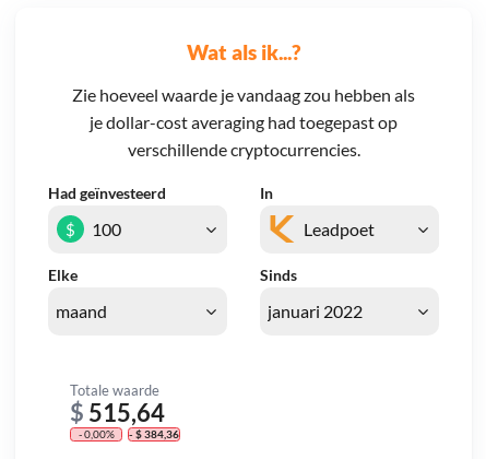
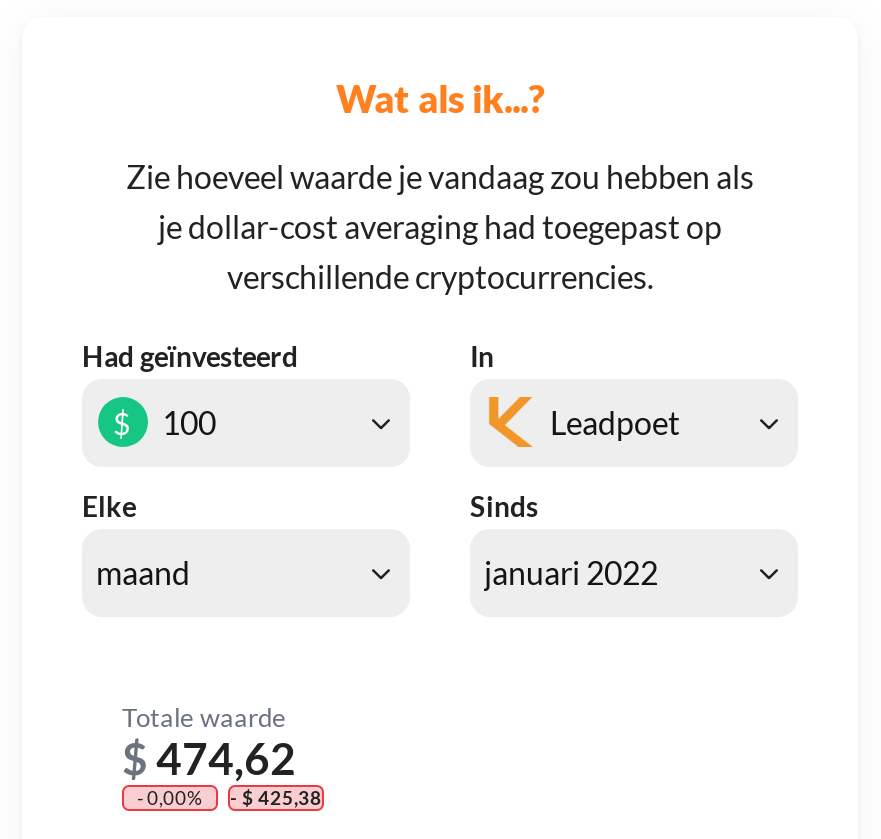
- $ 515,64
+ $ 474,62

- - 0,00% - $ 384,36
+ - 0,00% - $ 425,38
